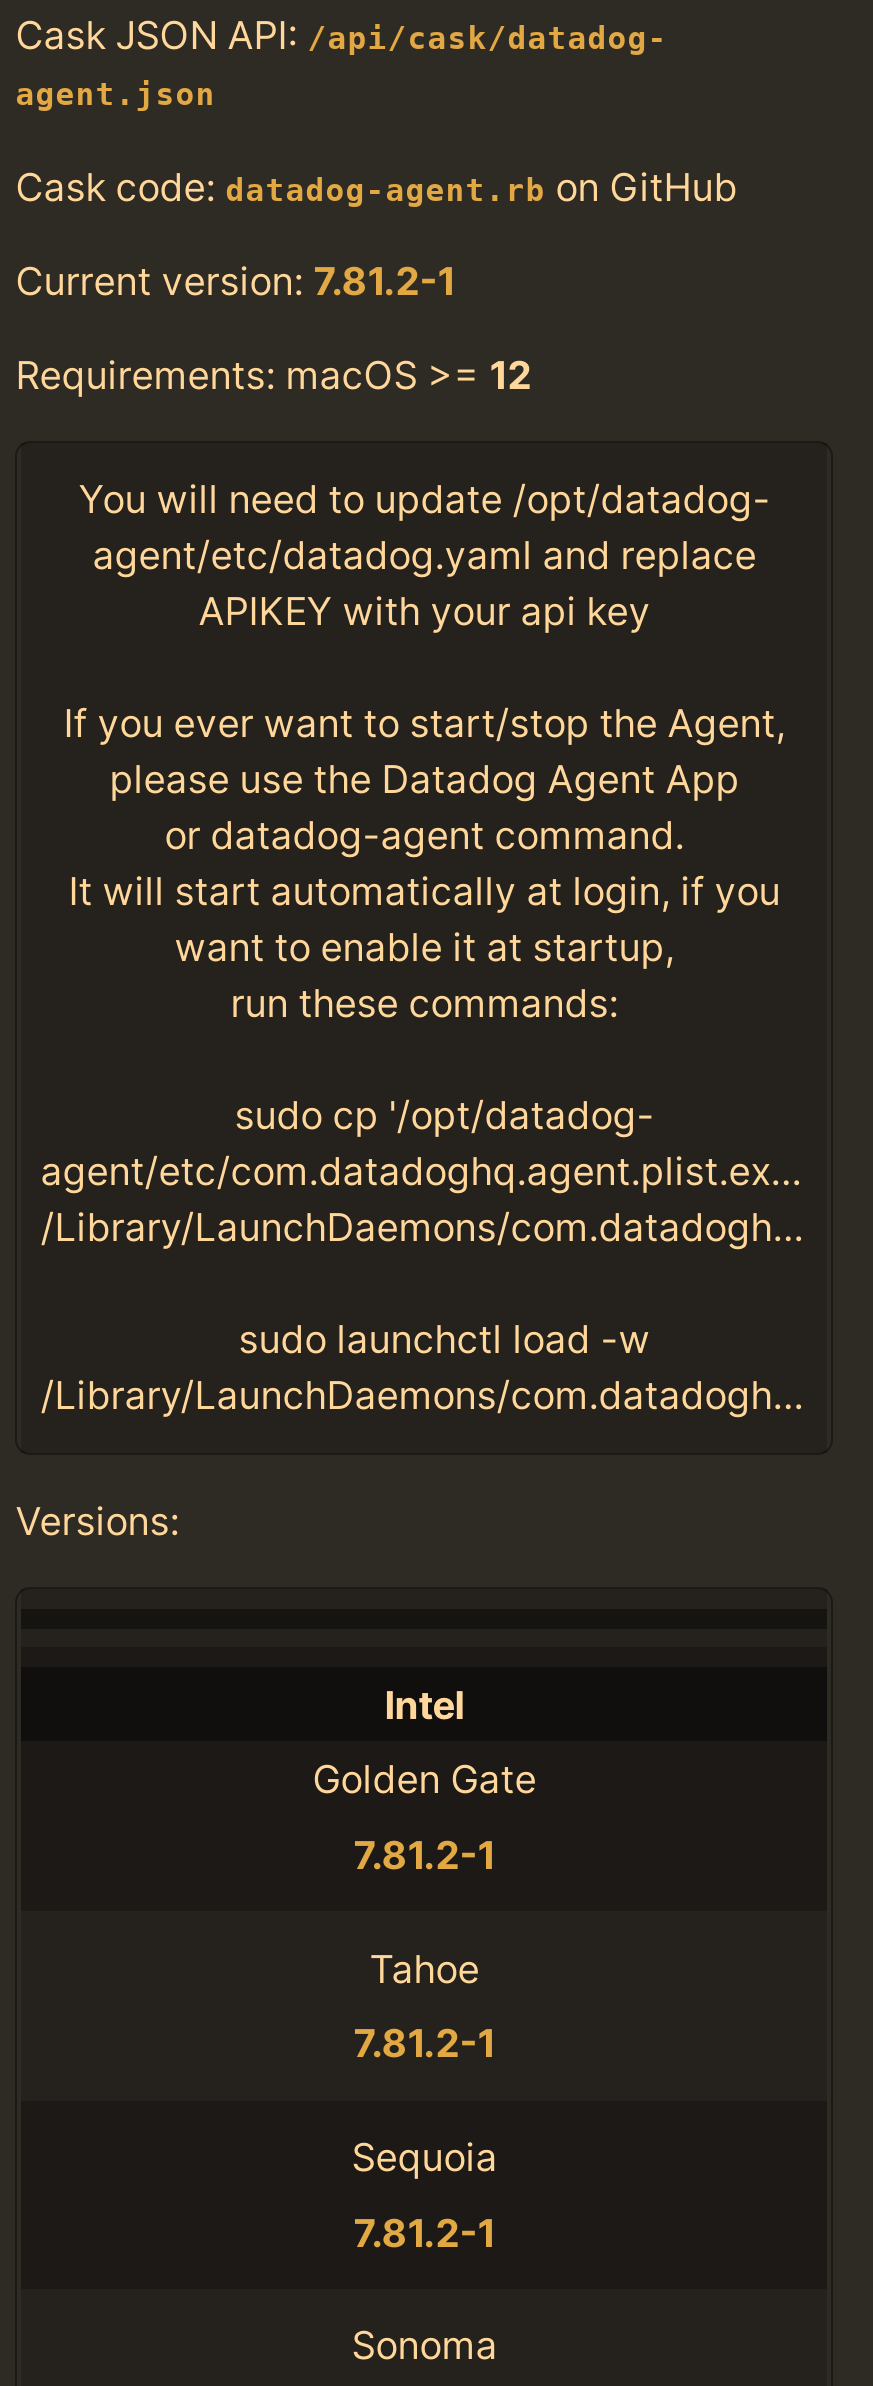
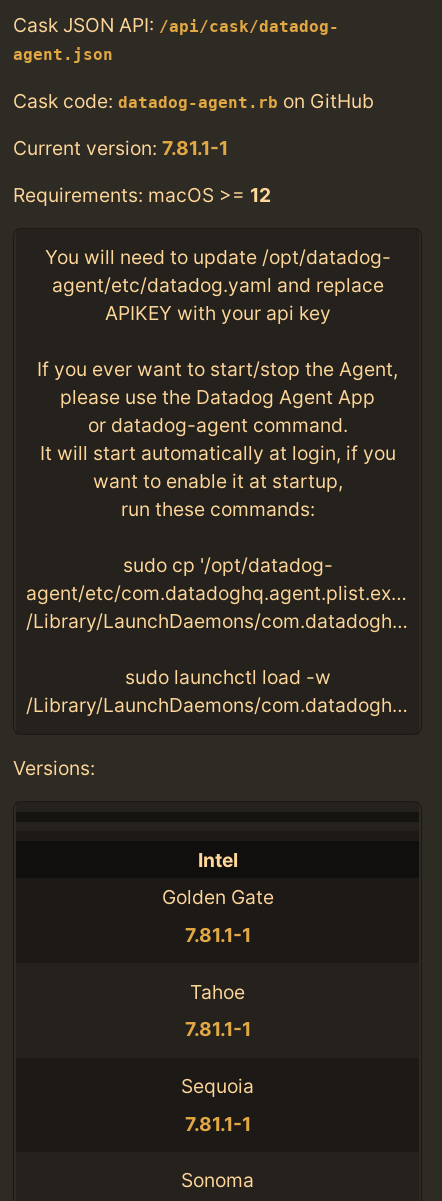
- Current version: 7.81.2-1
+ Current version: 7.81.1-1

- 7.81.2-1
+ 7.81.1-1

- 7.81.2-1
+ 7.81.1-1

- 7.81.2-1
+ 7.81.1-1
